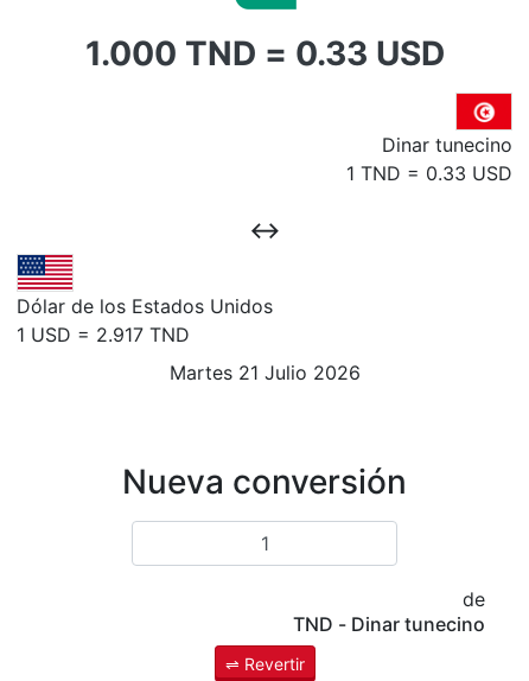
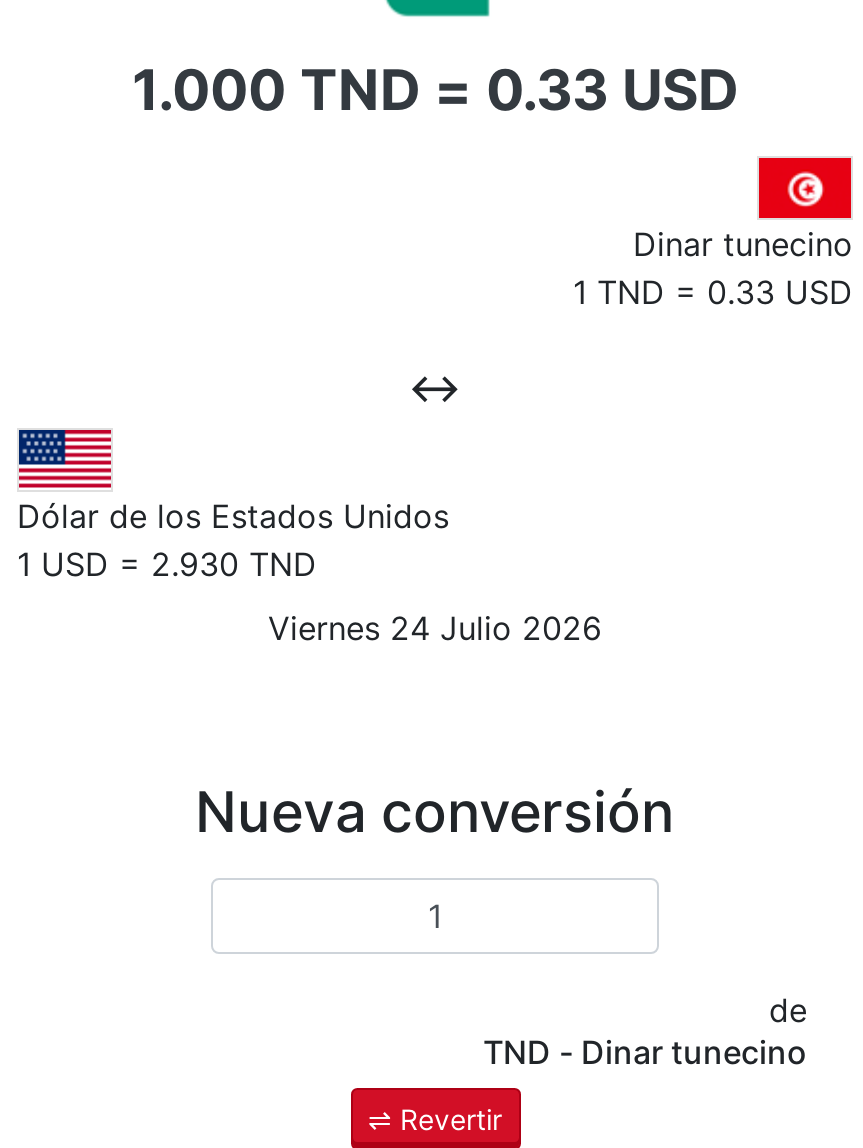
- 1 USD = 2.917 TND
+ 1 USD = 2.930 TND

- Martes 21 Julio 2026
+ Viernes 24 Julio 2026
